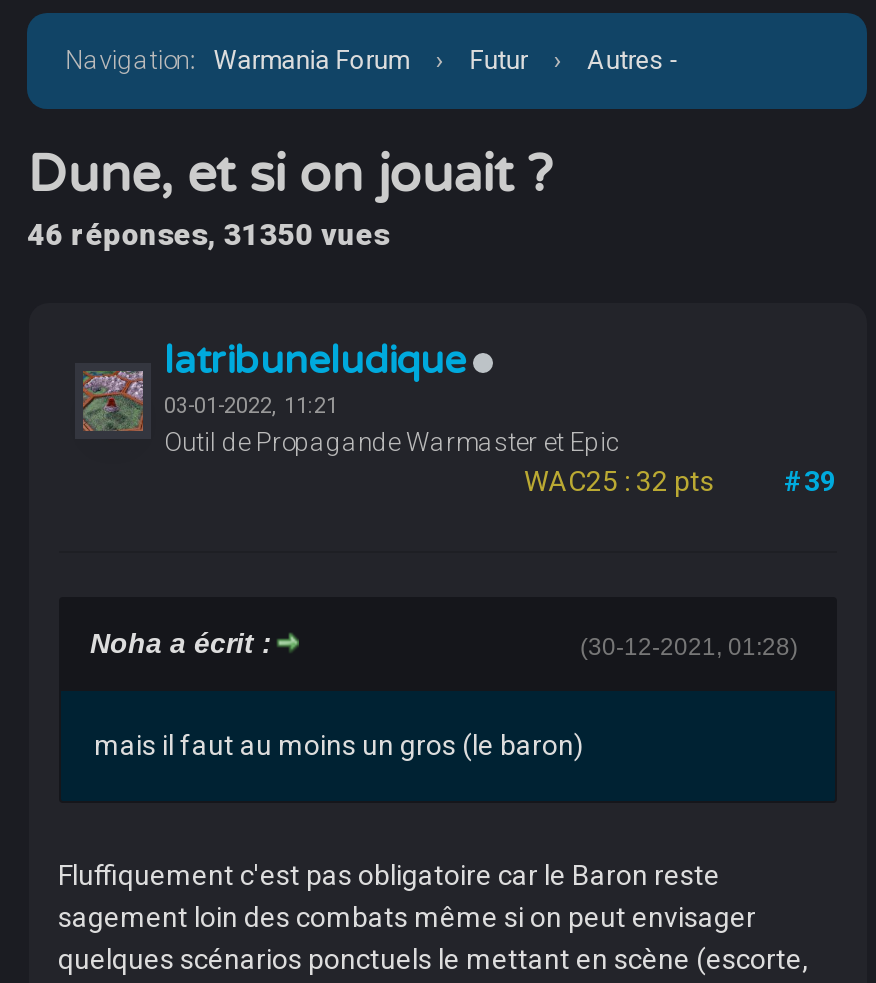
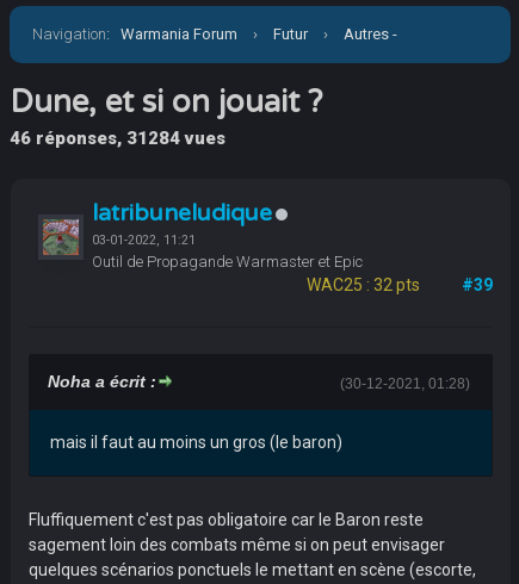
- 46 réponses, 31350 vues
+ 46 réponses, 31284 vues
